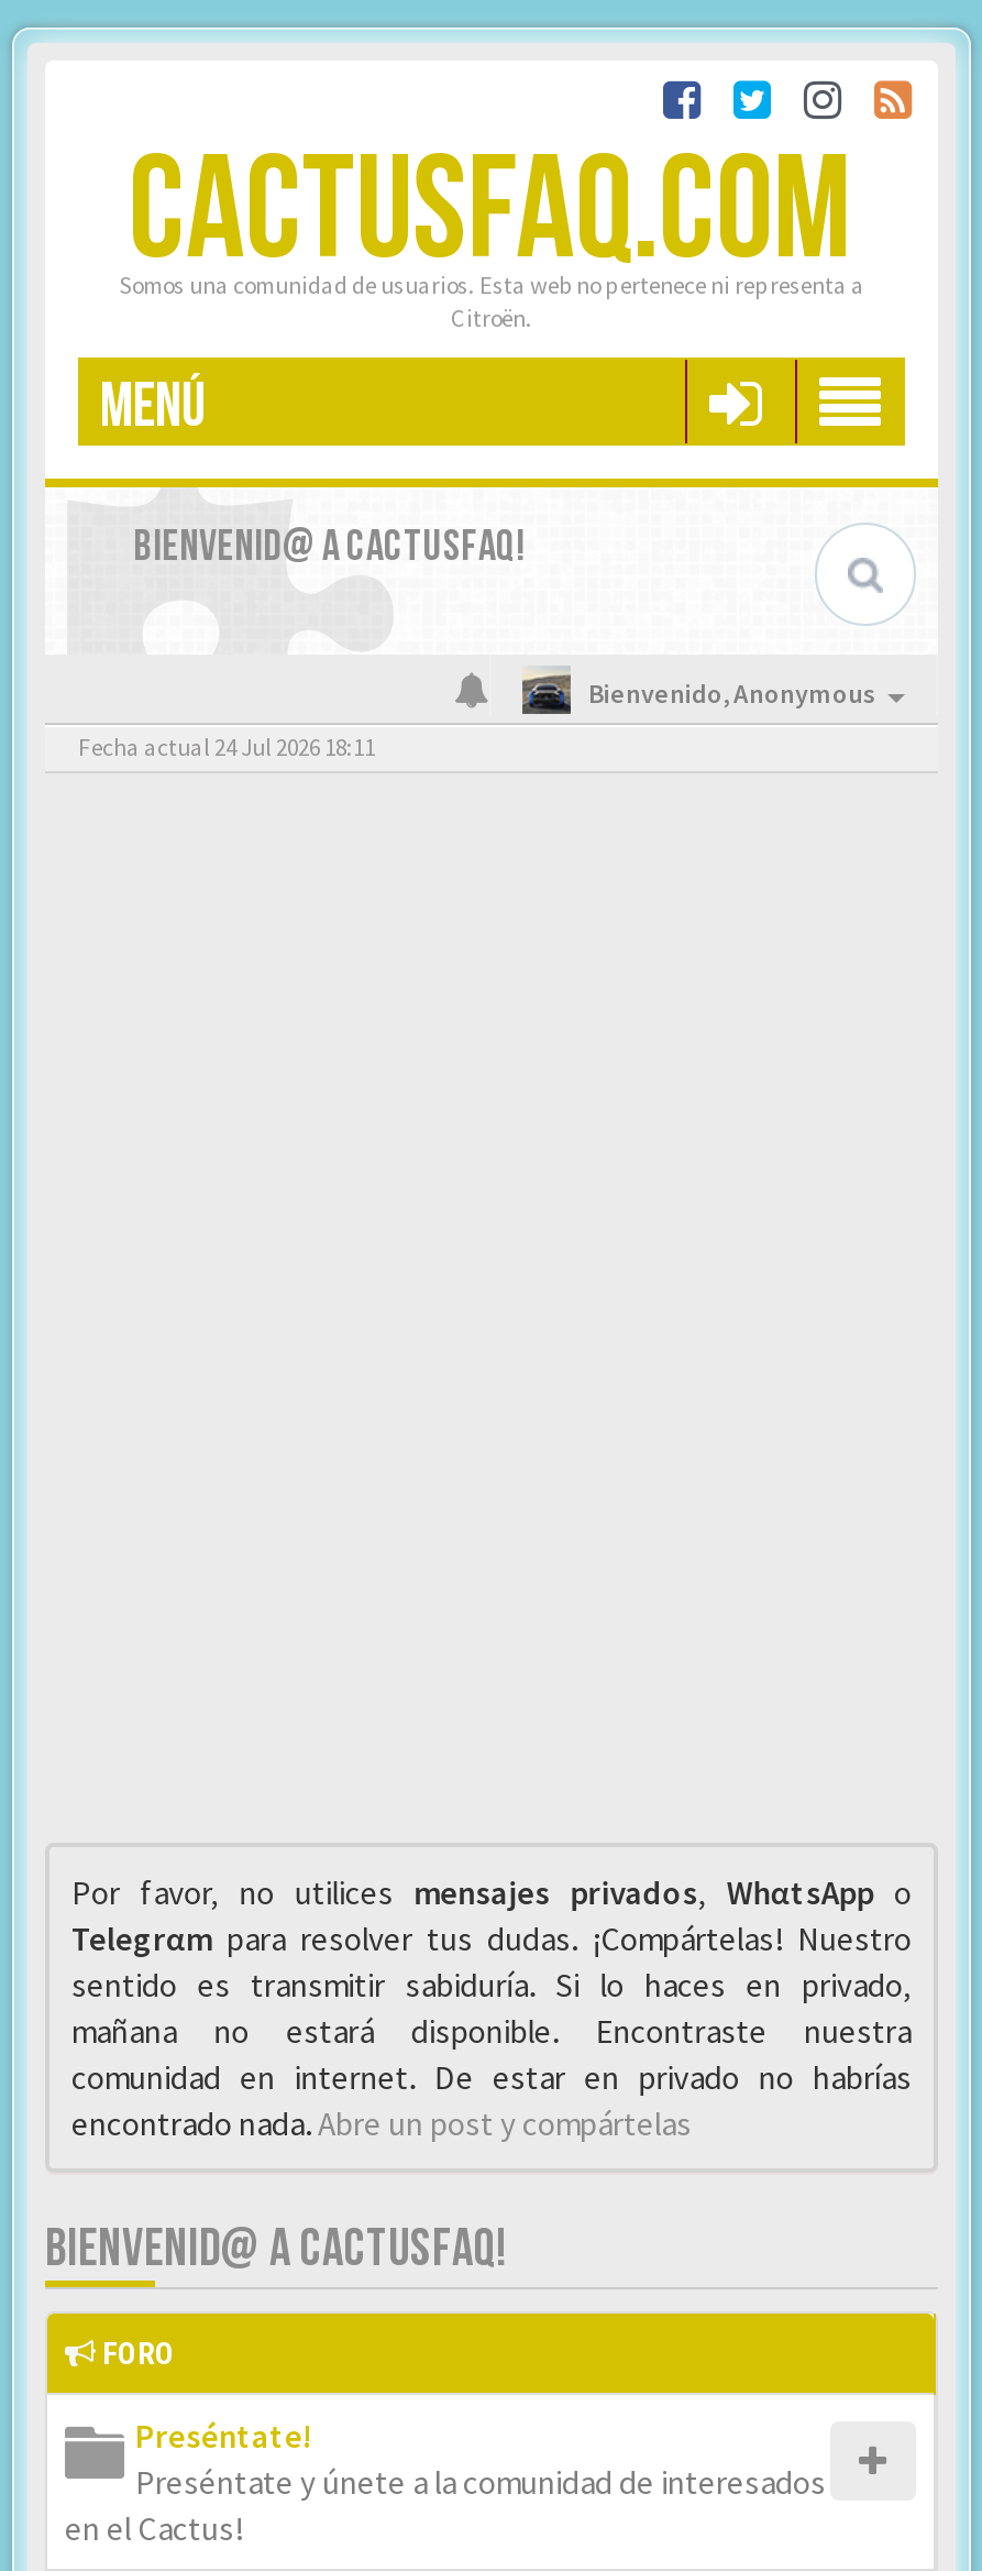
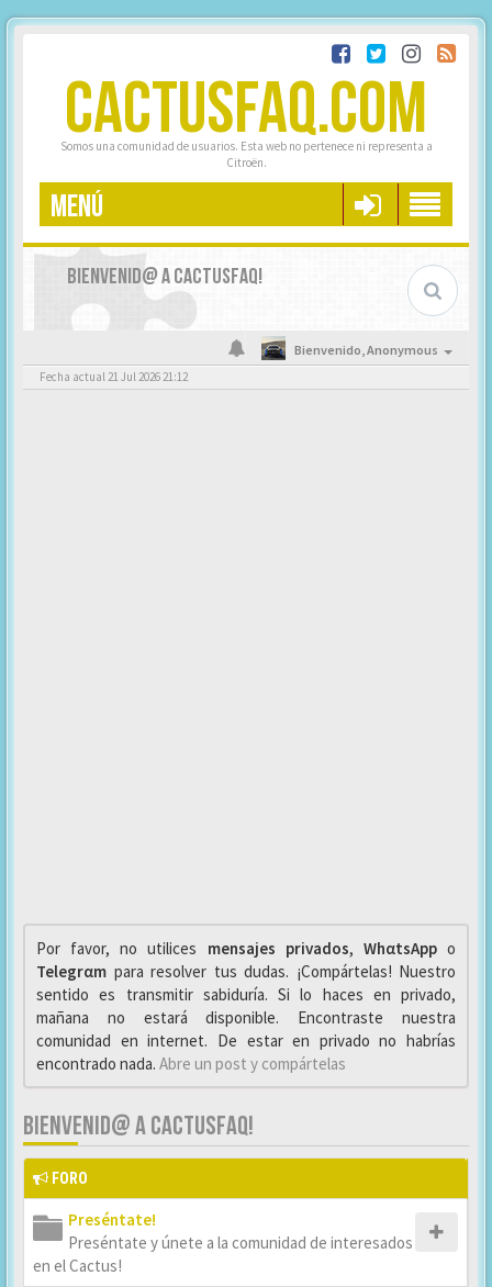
- Fecha actual 24 Jul 2026 18:11
+ Fecha actual 21 Jul 2026 21:12
